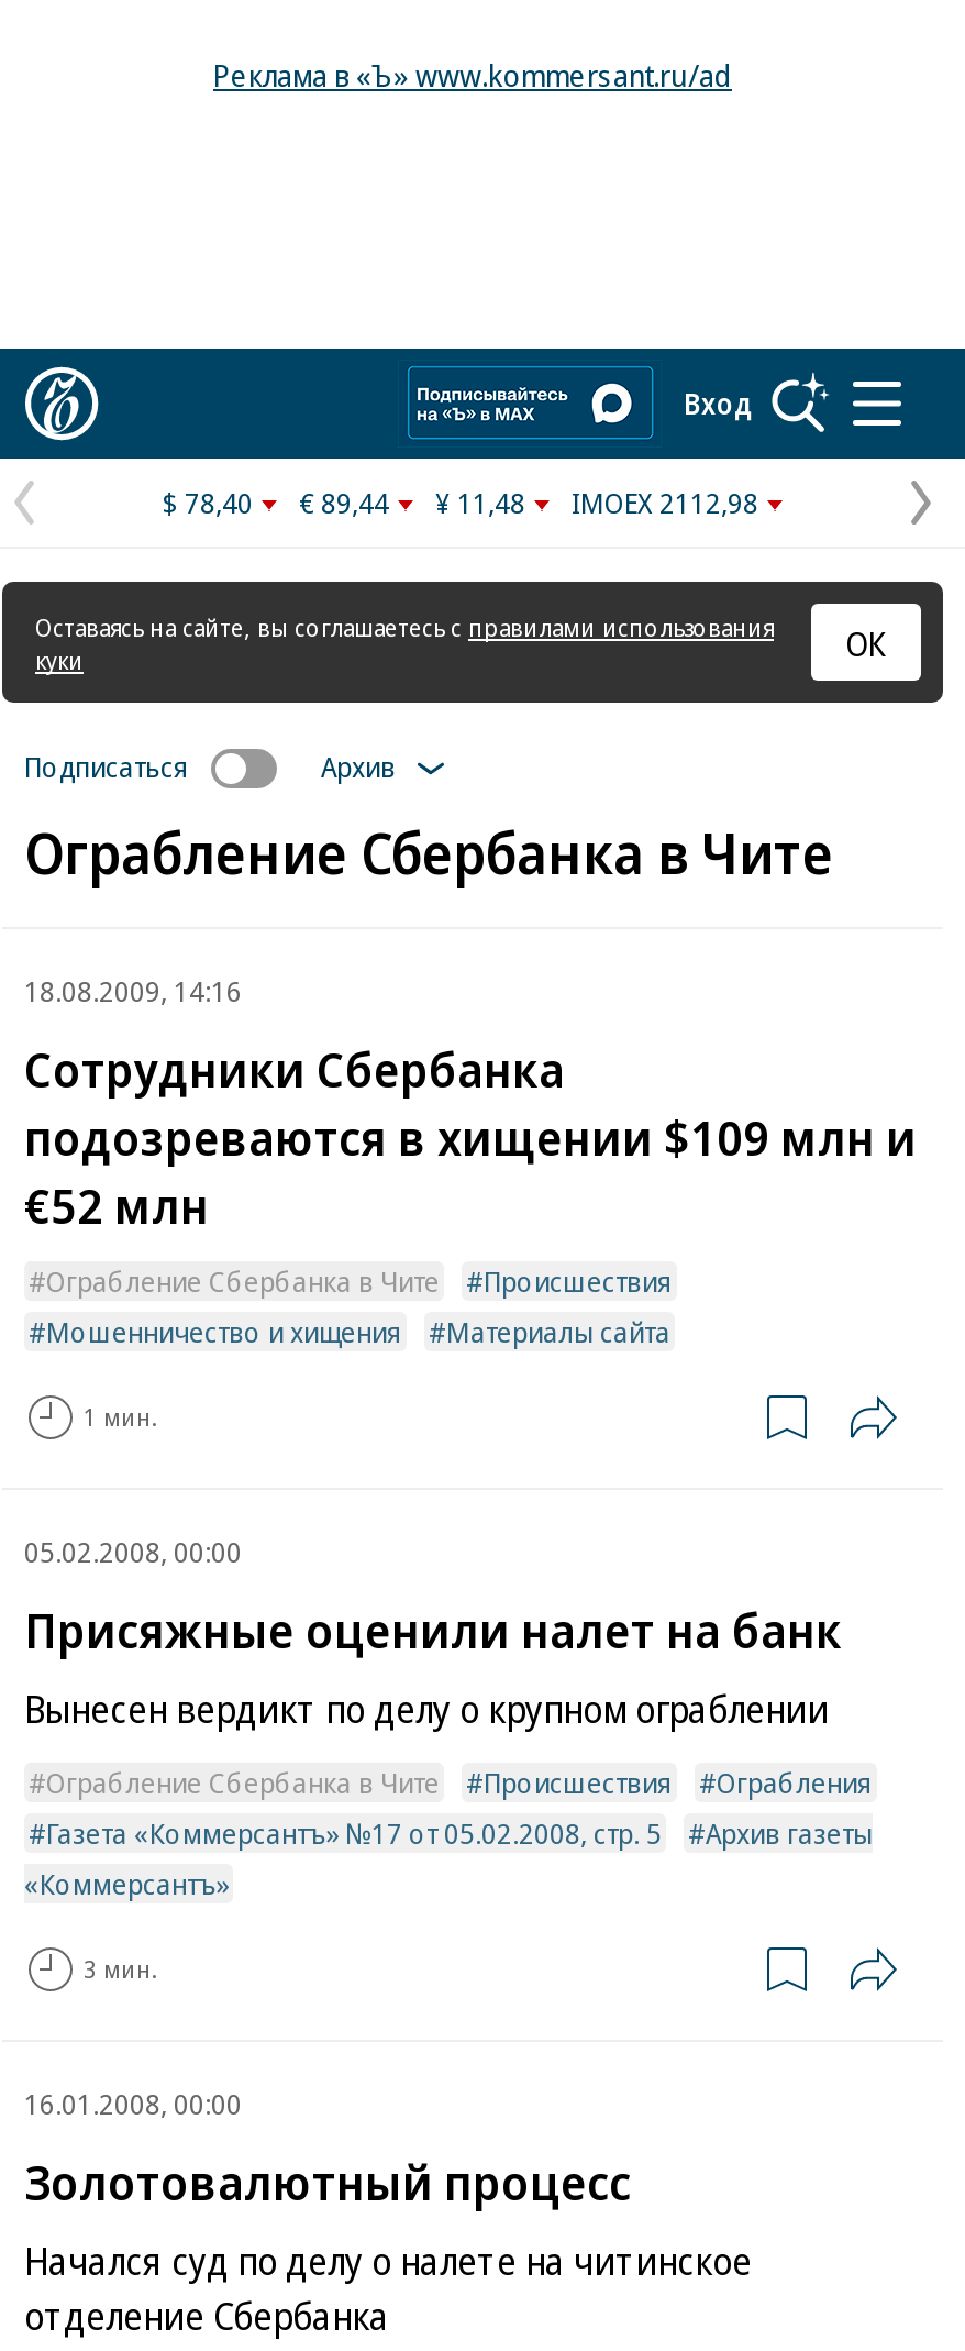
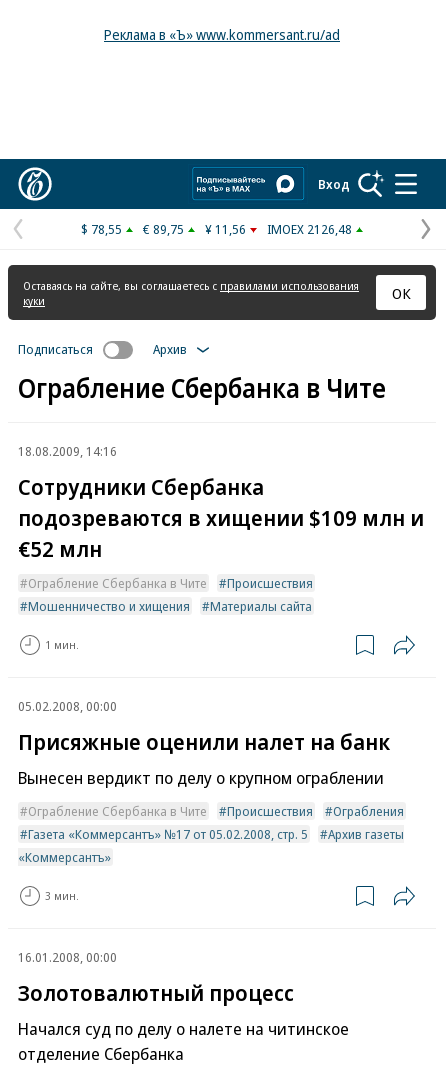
- $ 78,40
+ $ 78,55

- € 89,44
+ € 89,75

- ¥ 11,48
+ ¥ 11,56

- IMOEX 2112,98
+ IMOEX 2126,48
